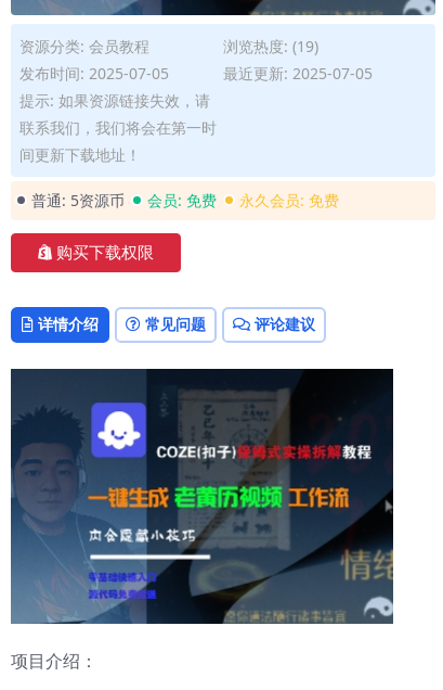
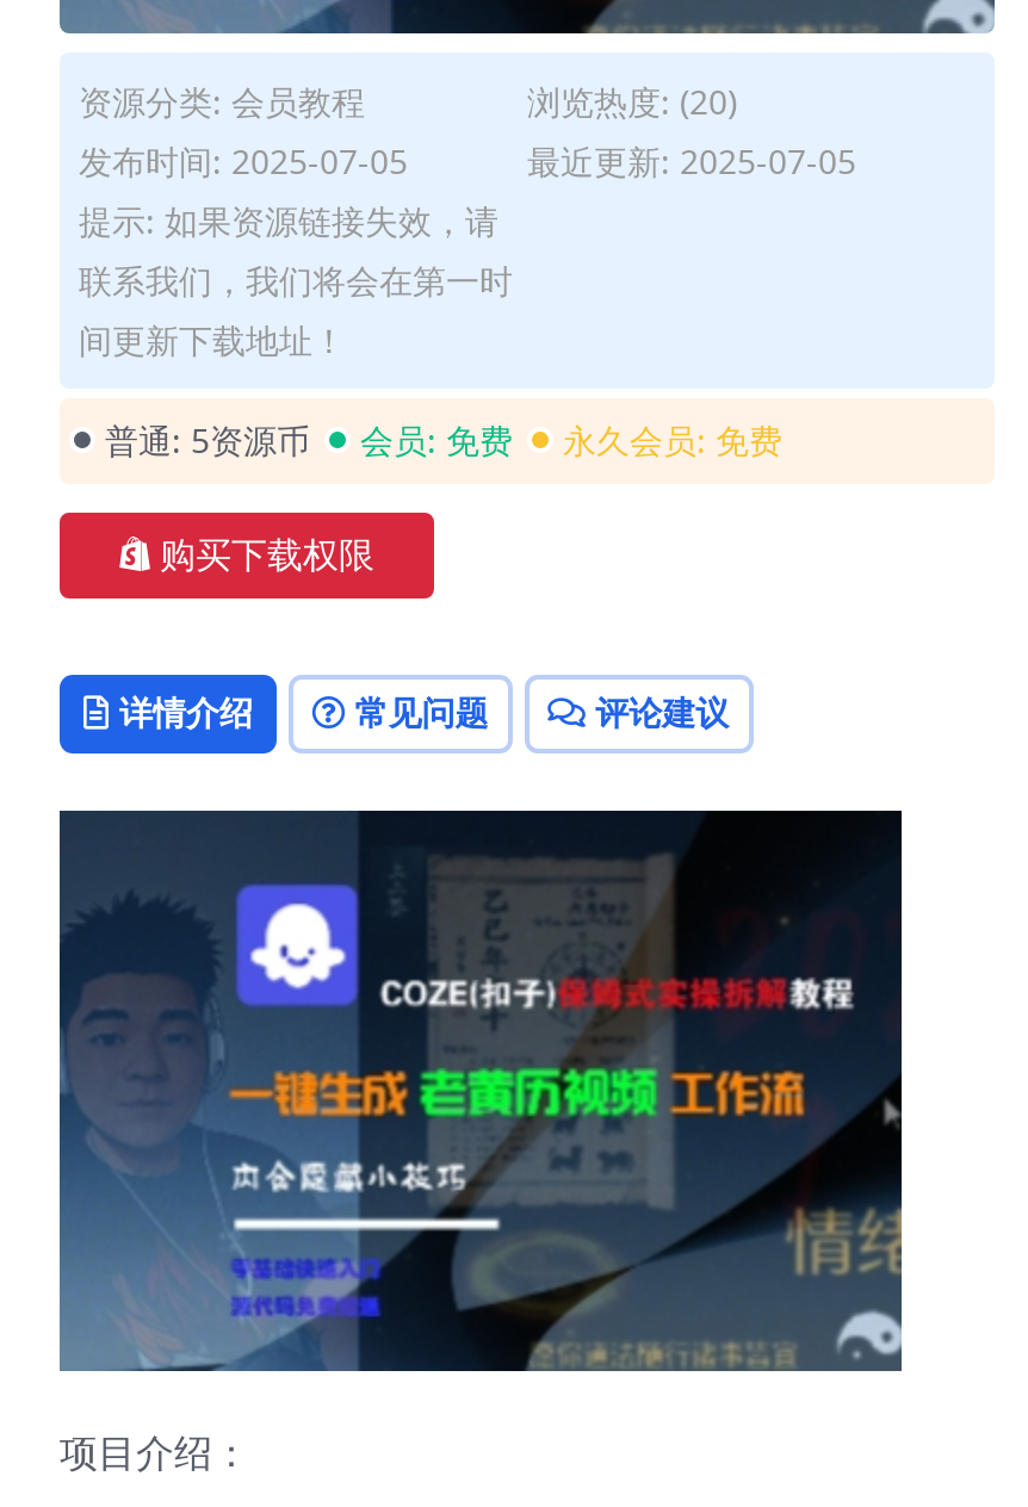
- 浏览热度: (19)
+ 浏览热度: (20)
